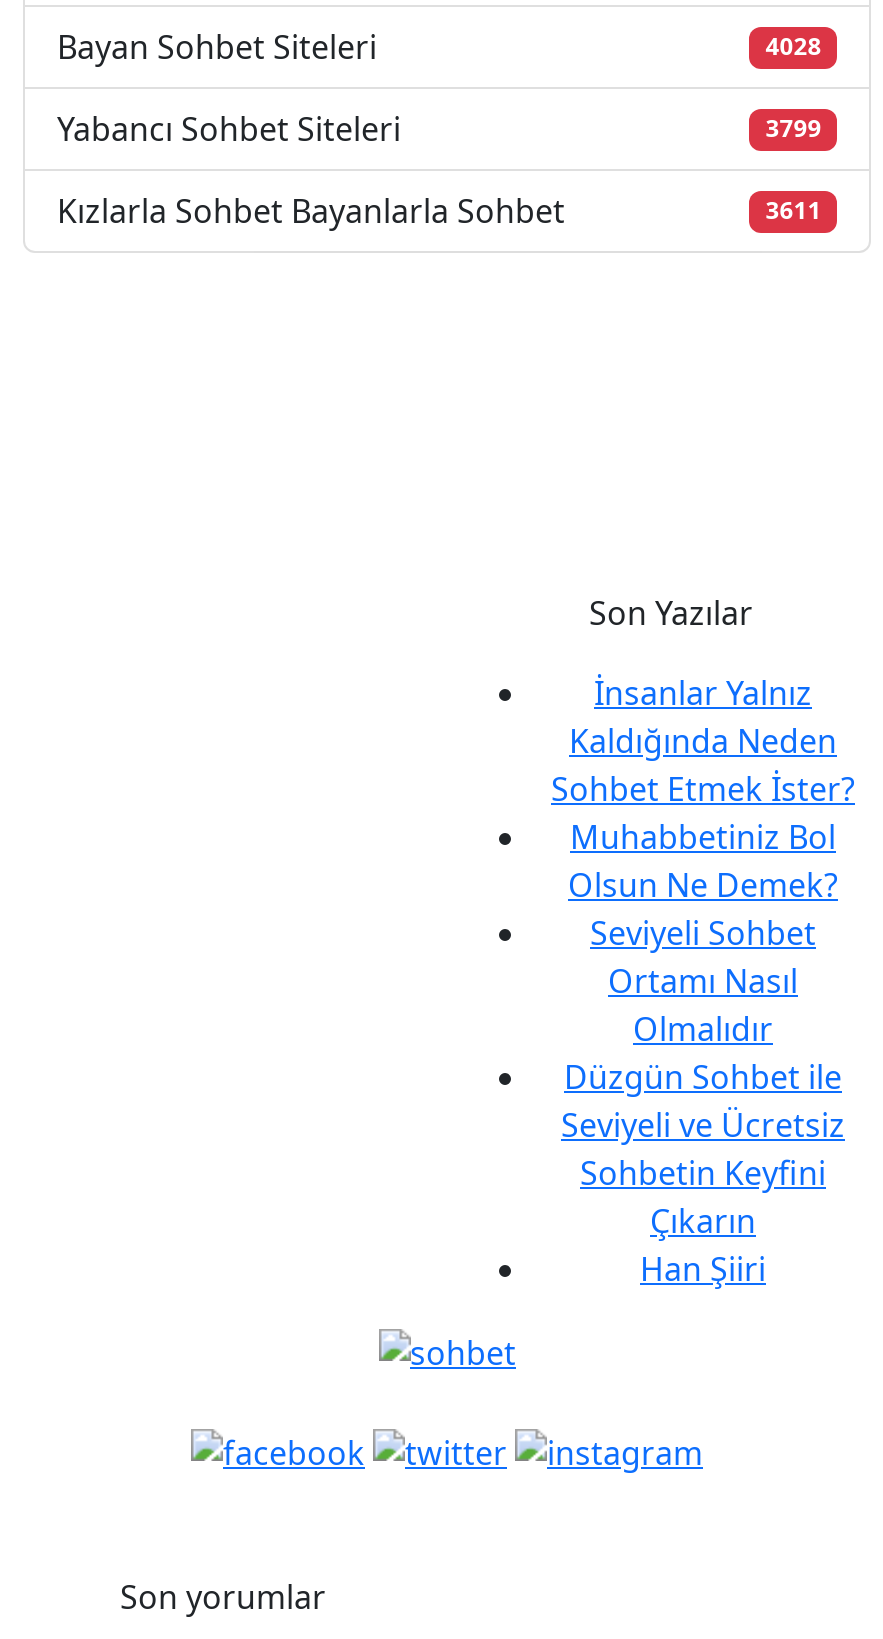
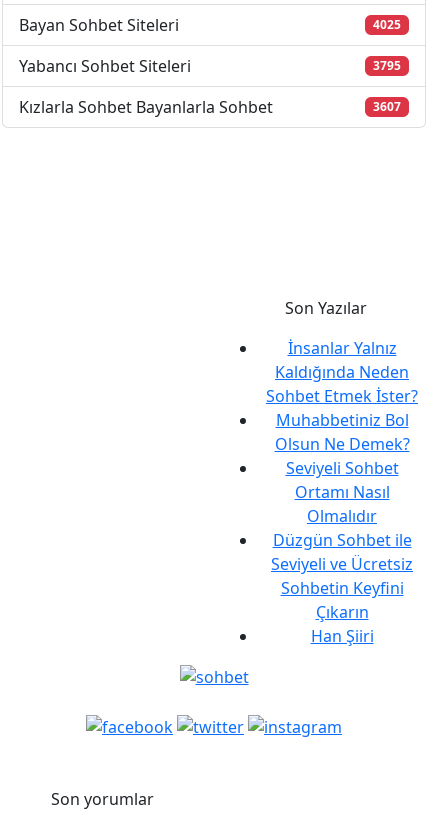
- 4028
+ 4025

- 3799
+ 3795

- 3611
+ 3607
